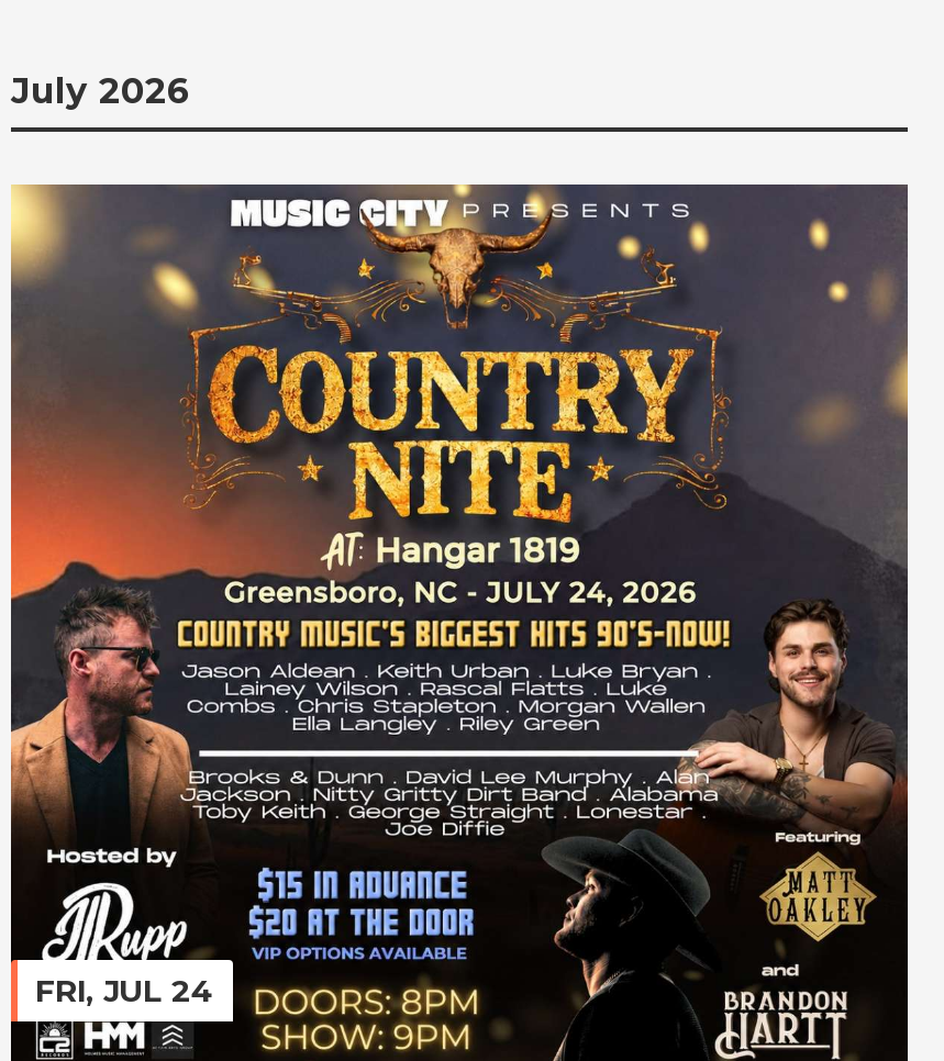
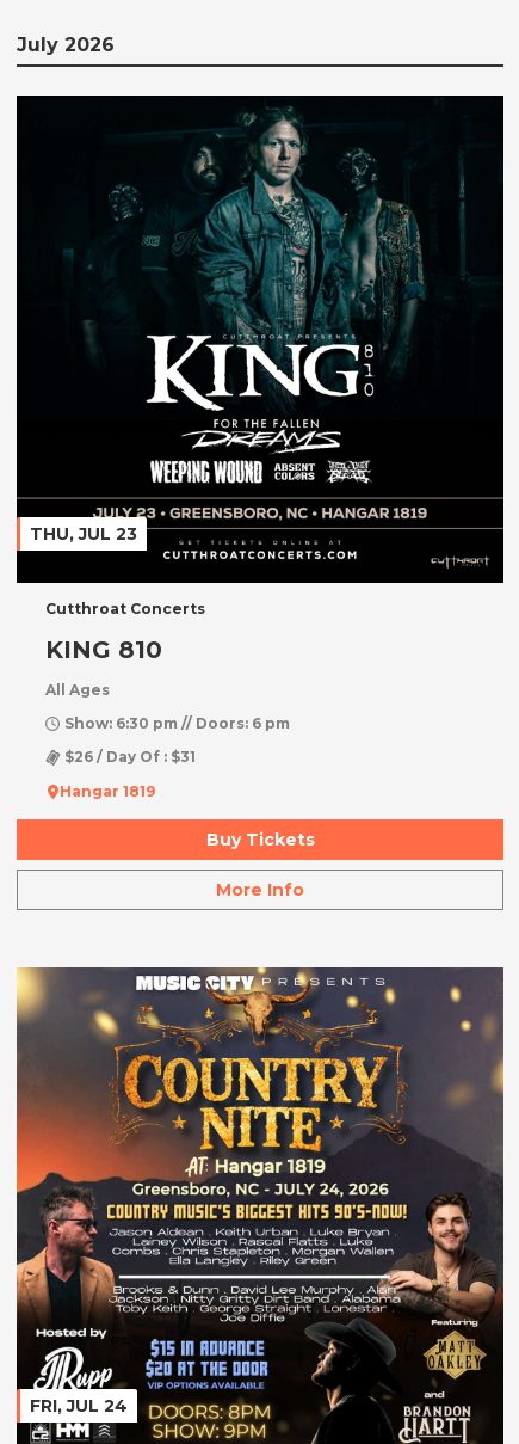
+ [image]
+ THU, JUL 23

+ Cutthroat Concerts
+ KING 810
+ All Ages
+ Show: 6:30 pm // Doors: 6 pm
+ $26 / Day Of : $31
+ Hangar 1819
+ Buy Tickets
+ More Info
